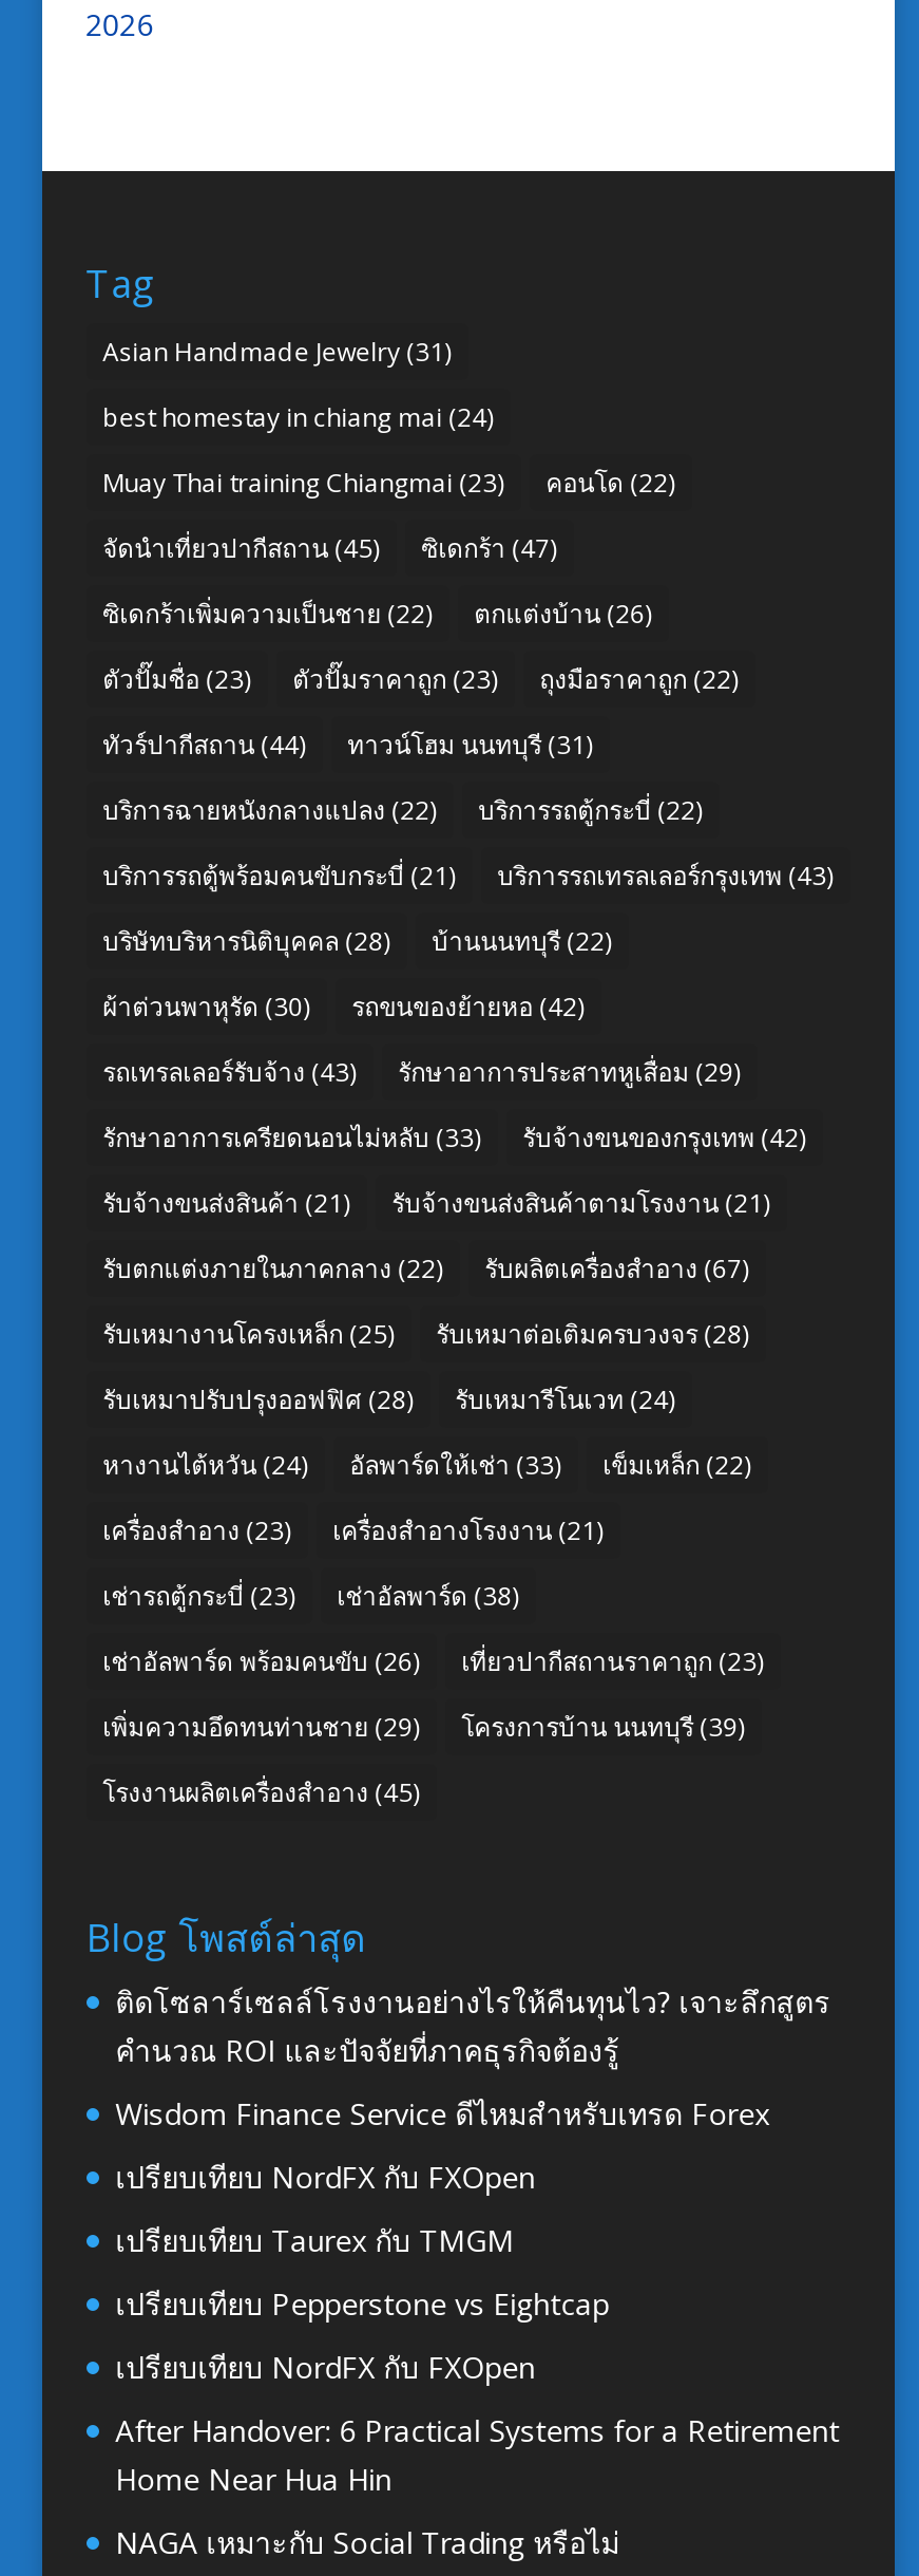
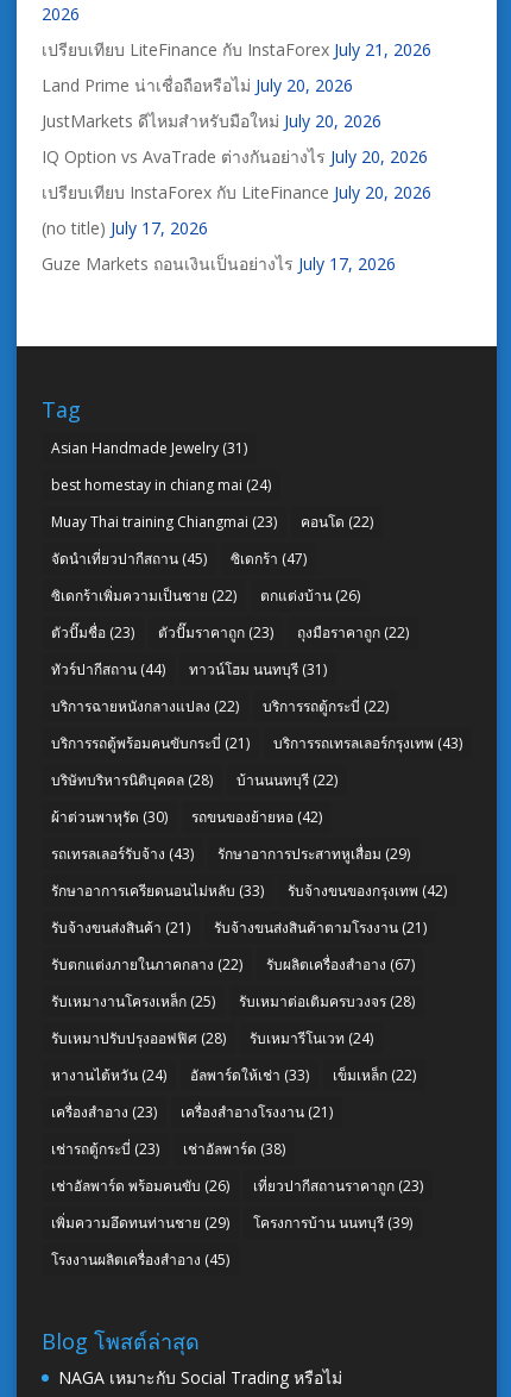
+ เปรียบเทียบ LiteFinance กับ InstaForex July 21, 2026
+ Land Prime น่าเชื่อถือหรือไม่ July 20, 2026
+ JustMarkets ดีไหมสำหรับมือใหม่ July 20, 2026
+ IQ Option vs AvaTrade ต่างกันอย่างไร July 20, 2026
+ เปรียบเทียบ InstaForex กับ LiteFinance July 20, 2026
+ (no title) July 17, 2026
+ Guze Markets ถอนเงินเป็นอย่างไร July 17, 2026

moved down: Tag | Asian Handmade Jewelry (31) | best homestay in chiang mai (24) | ... | โรงงานผลิตเครื่องสำอาง(45) | Blog โพสต์ล่าสุด

- ติดโซลาร์เซลล์โรงงานอย่างไรให้คืนทุนไว? เจาะลึกสูตร
- คำนวณ ROI และปัจจัยที่ภาคธุรกิจต้องรู้
- Wisdom Finance Service ดีไหมสำหรับเทรด Forex
- เปรียบเทียบ NordFX กับ FXOpen
- เปรียบเทียบ Taurex กับ TMGM
- เปรียบเทียบ Pepperstone vs Eightcap
- เปรียบเทียบ NordFX กับ FXOpen
- After Handover: 6 Practical Systems for a Retirement
- Home Near Hua Hin
